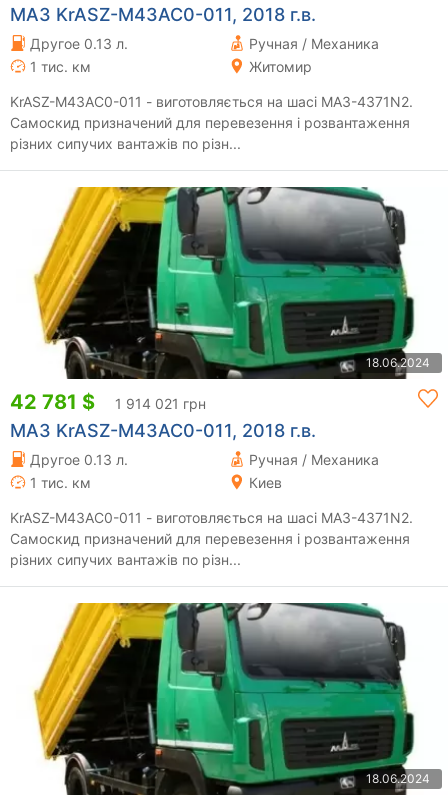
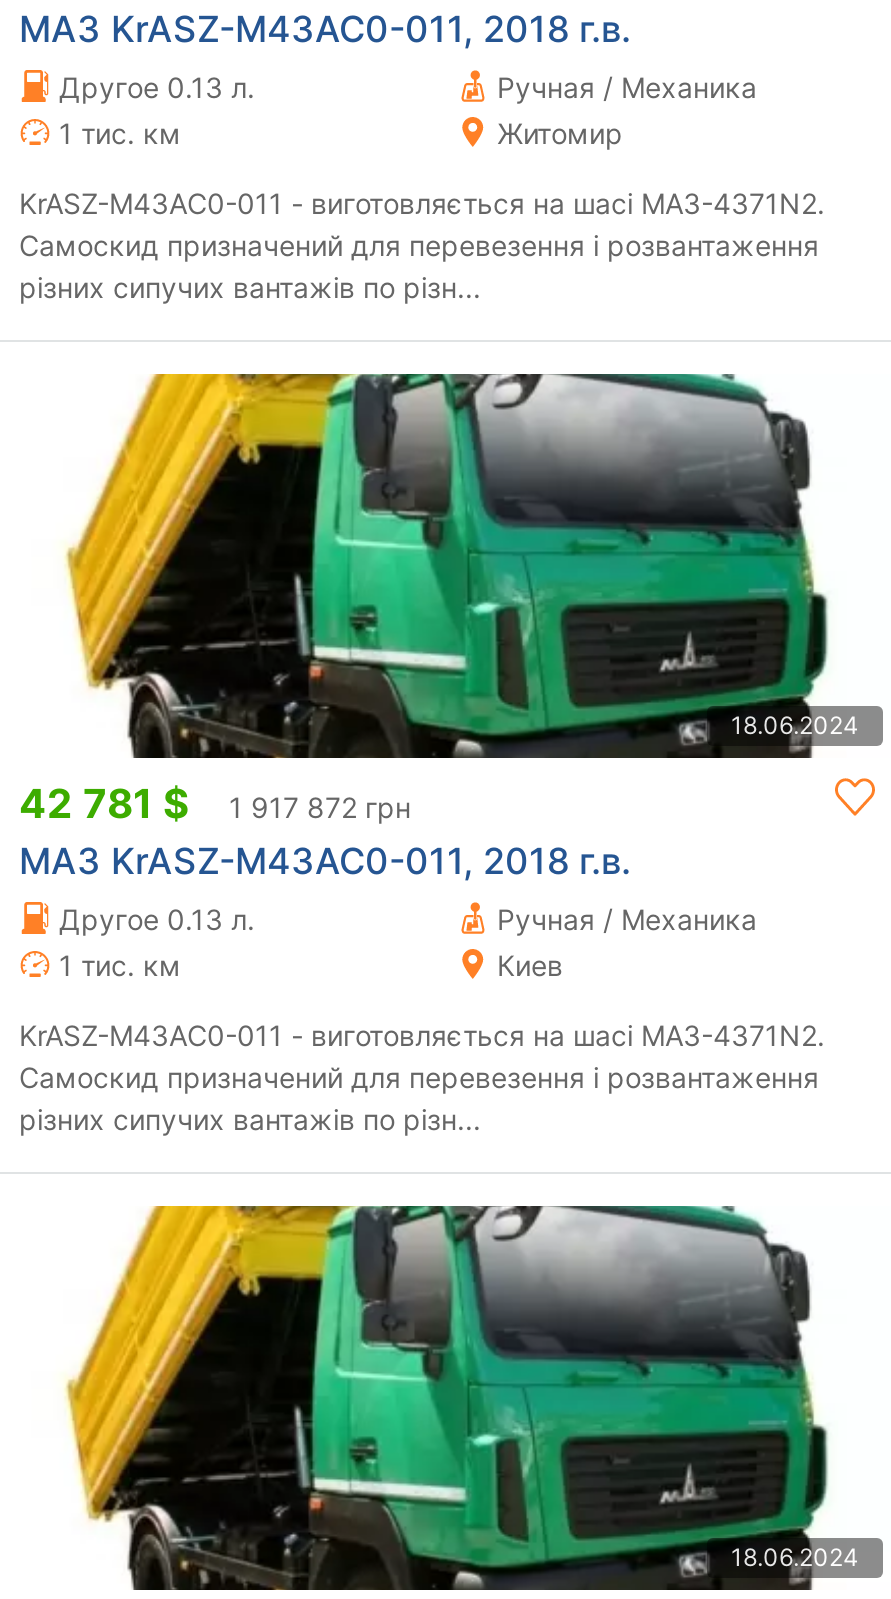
- 42 781 $ 1 914 021 грн
+ 42 781 $ 1 917 872 грн
